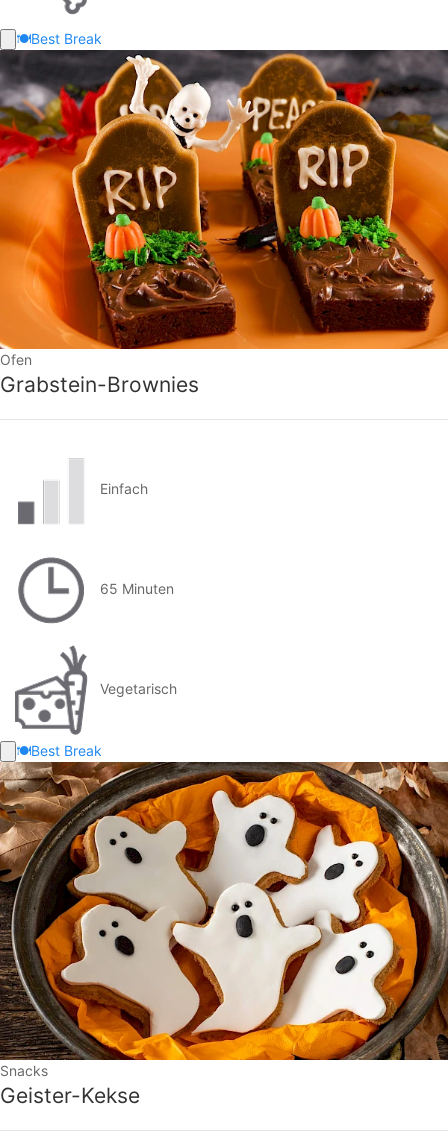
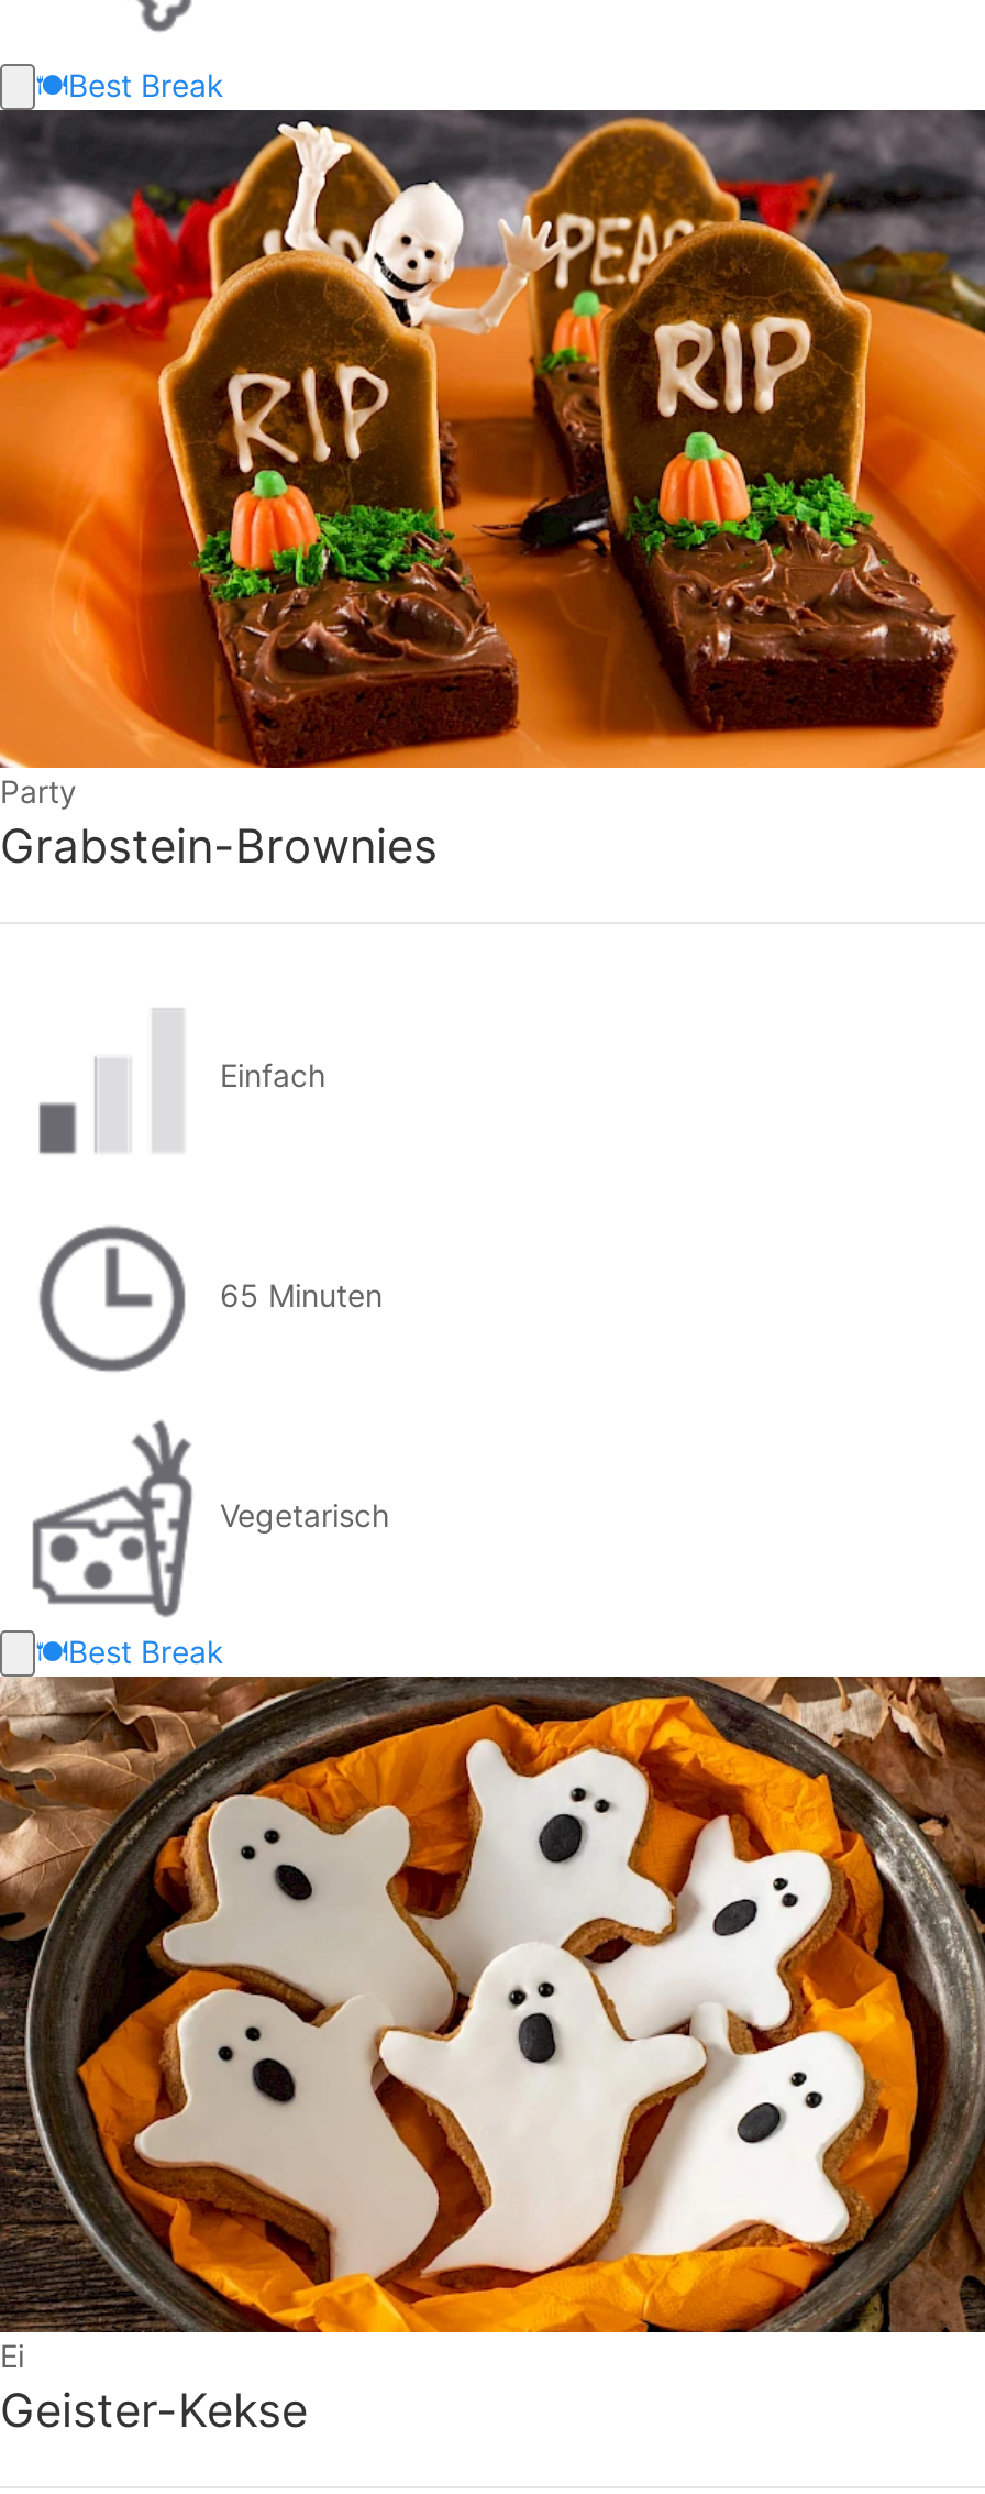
- Ofen
+ Party

- Snacks
+ Ei
